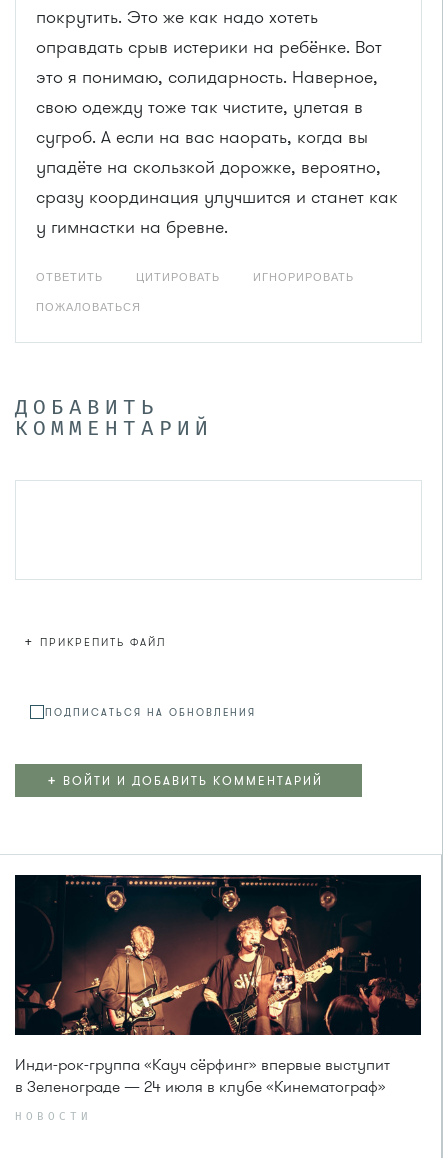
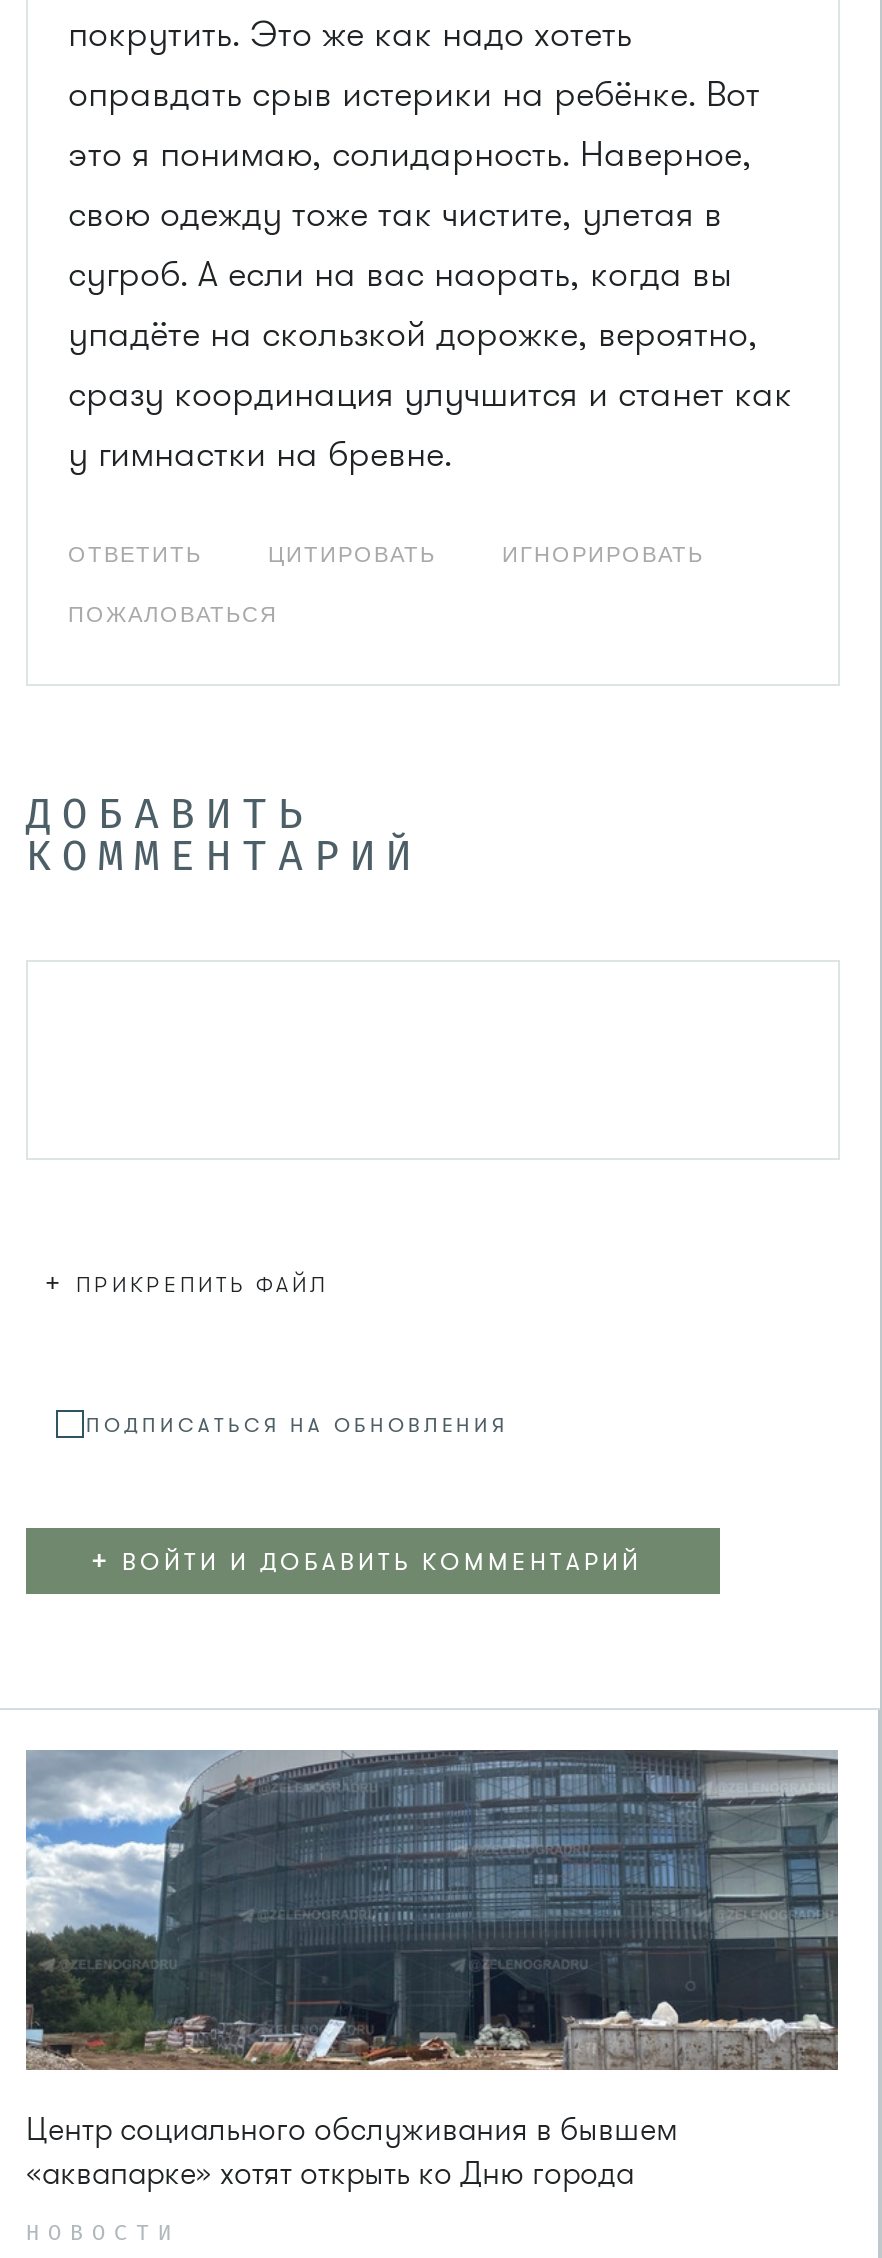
- [image]
- Инди-рок-группа «Кауч сёрфинг» впервые выступит
- в Зеленограде — 24 июля в клубе «Кинематограф»
+ [image]
+ Центр социального обслуживания в бывшем
+ «аквапарке» хотят открыть ко Дню города
